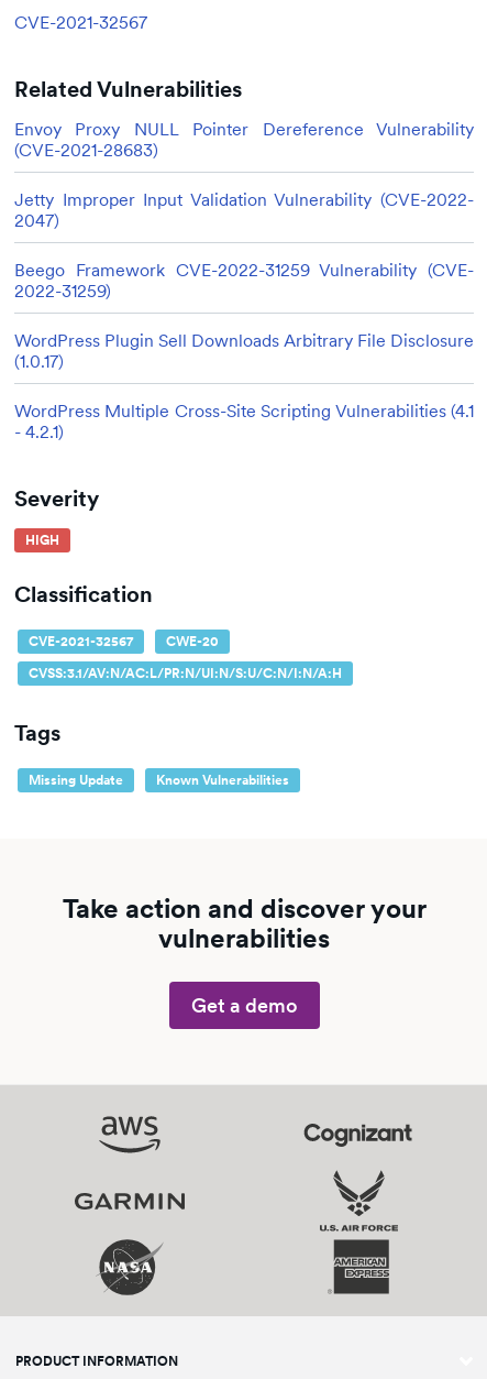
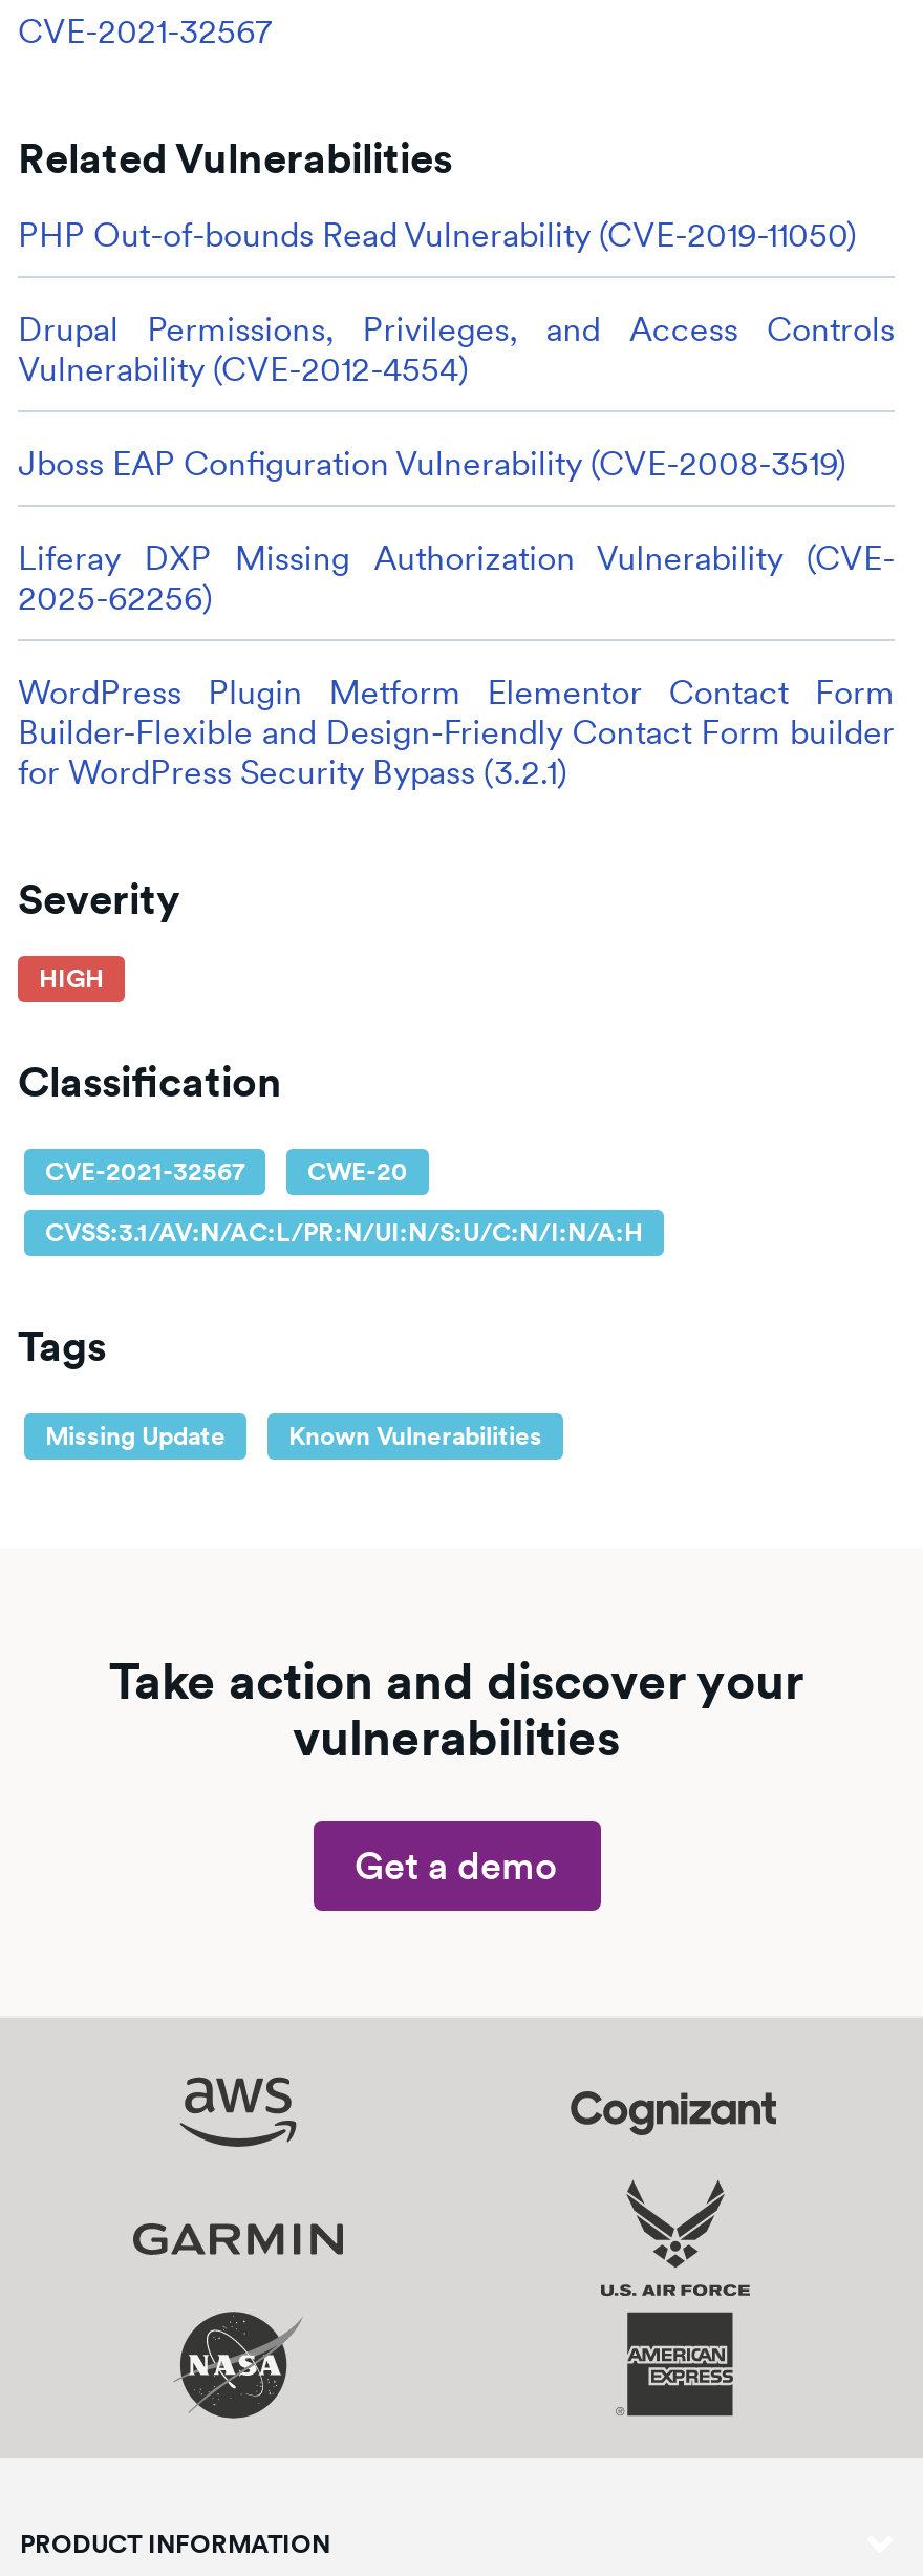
- Envoy Proxy NULL Pointer Dereference Vulnerability
- (CVE-2021-28683)
+ PHP Out-of-bounds Read Vulnerability (CVE-2019-11050)

- Jetty Improper Input Validation Vulnerability (CVE-2022-
- 2047)
+ Drupal Permissions, Privileges, and Access Controls
+ Vulnerability (CVE-2012-4554)

- Beego Framework CVE-2022-31259 Vulnerability (CVE-
- 2022-31259)
+ Jboss EAP Configuration Vulnerability (CVE-2008-3519)

- WordPress Plugin Sell Downloads Arbitrary File Disclosure
- (1.0.17)
+ Liferay DXP Missing Authorization Vulnerability (CVE-
+ 2025-62256)

- WordPress Multiple Cross-Site Scripting Vulnerabilities (4.1
- - 4.2.1)
+ WordPress Plugin Metform Elementor Contact Form
+ Builder-Flexible and Design-Friendly Contact Form builder
+ for WordPress Security Bypass (3.2.1)
